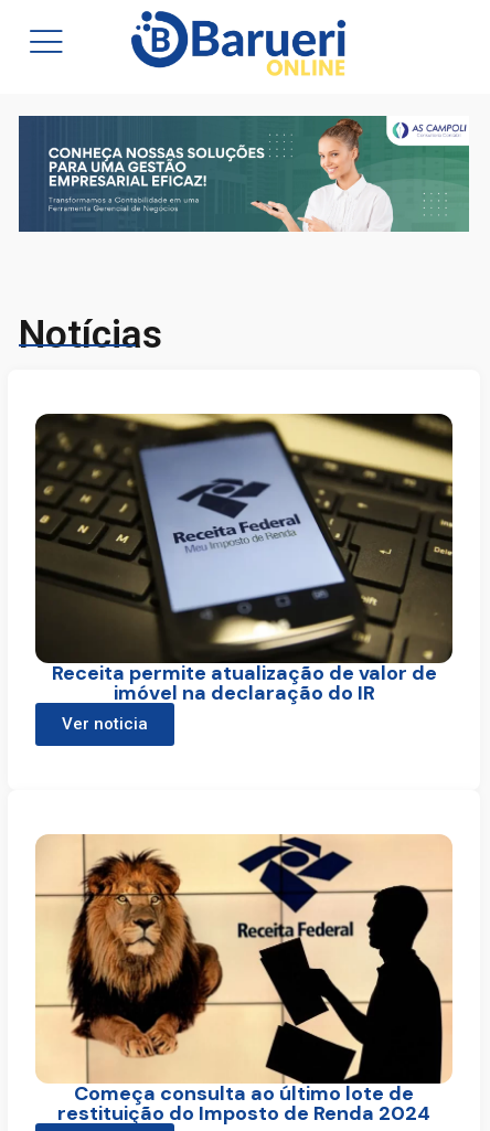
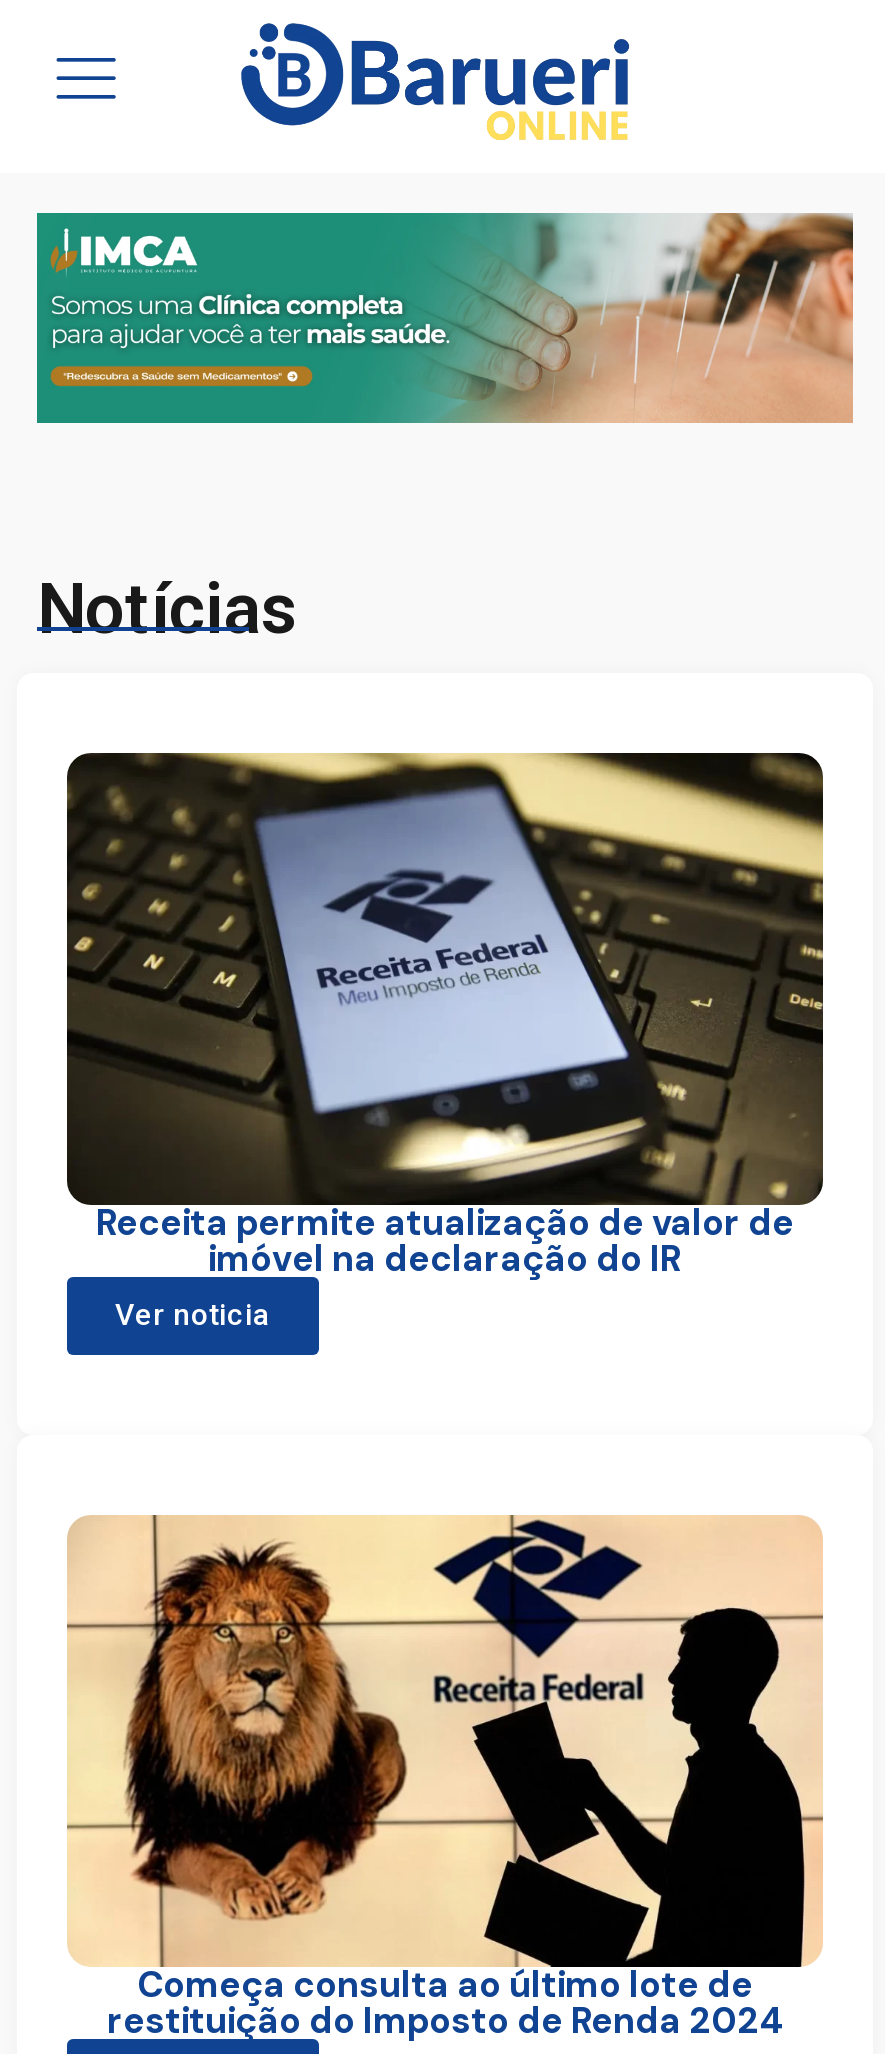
- [image]
+ [image]
